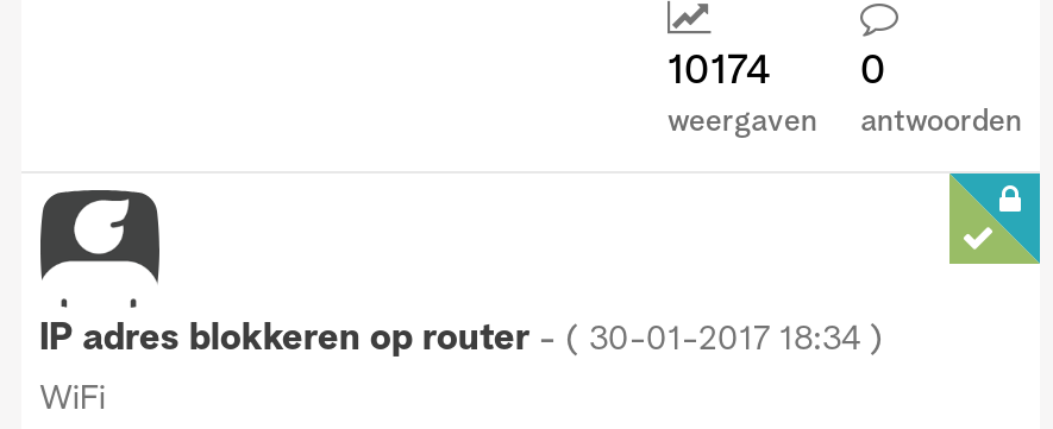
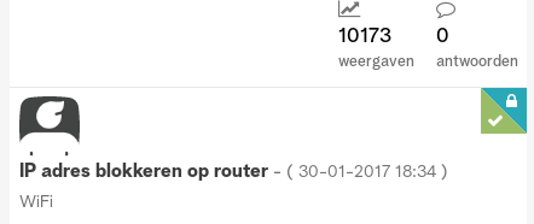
- 10174
+ 10173
